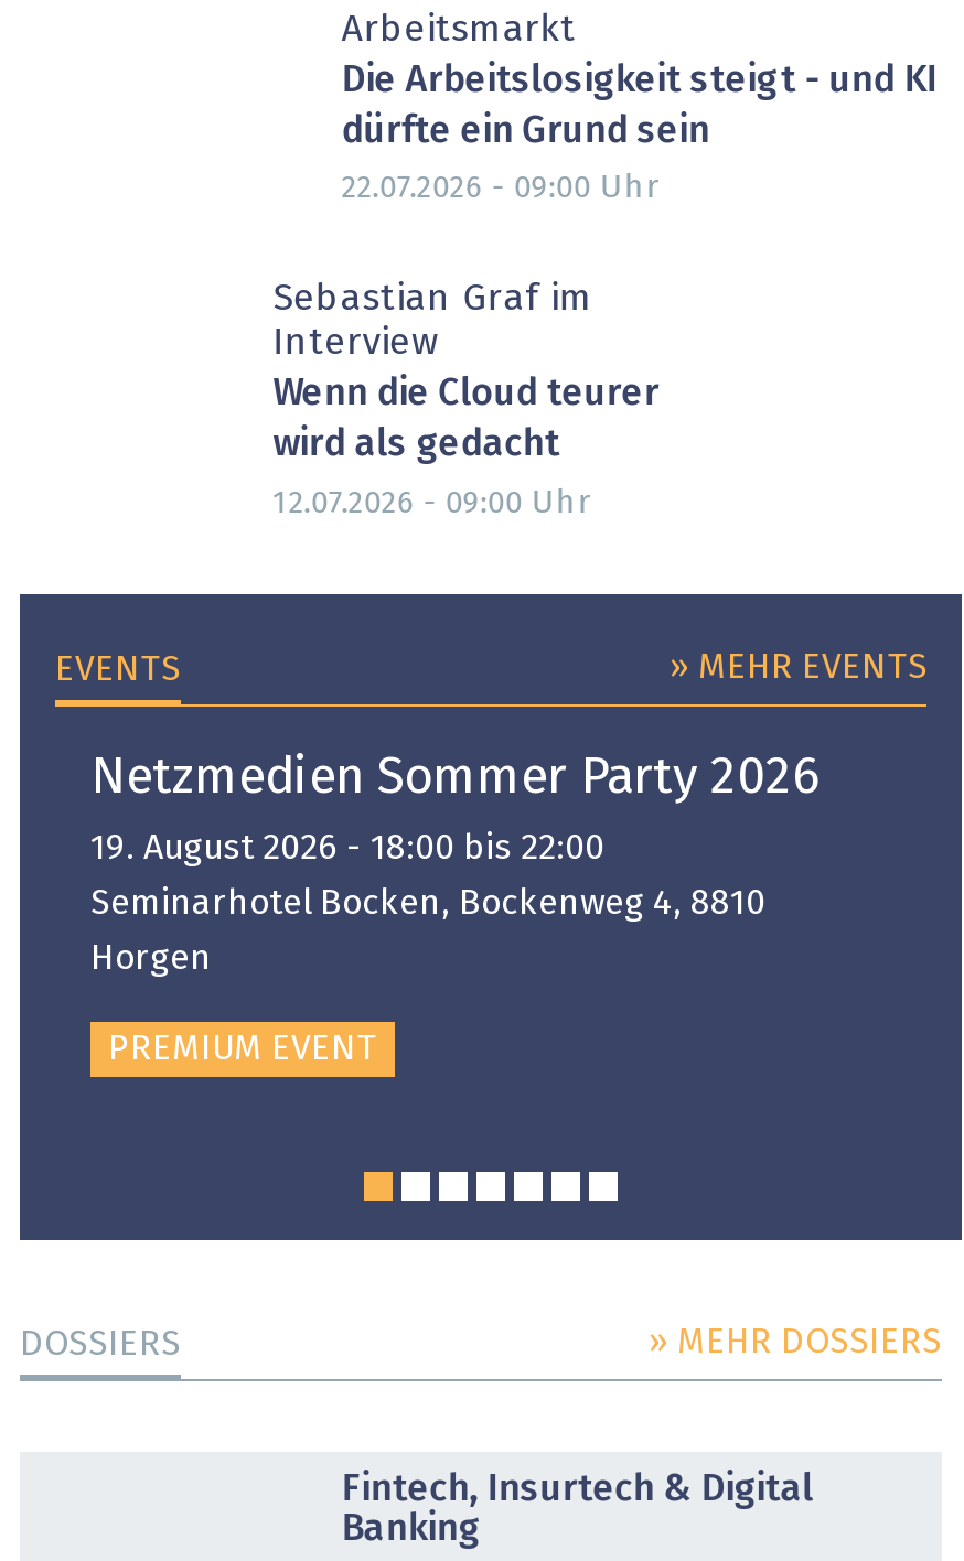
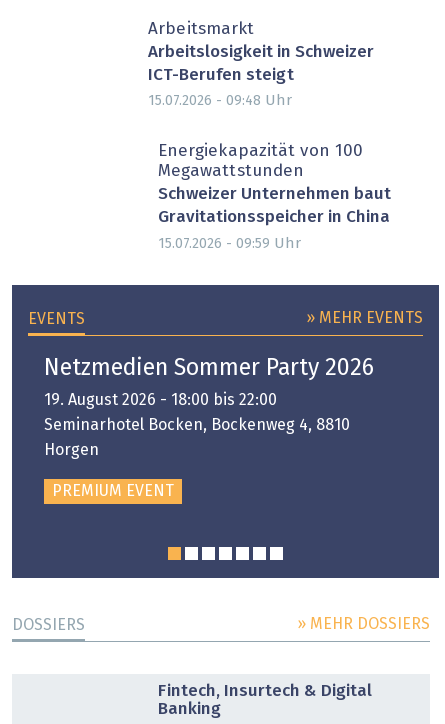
- Die Arbeitslosigkeit steigt - und KI
- dürfte ein Grund sein
+ Arbeitslosigkeit in Schweizer
+ ICT-Berufen steigt

- 22.07.2026 - 09:00 Uhr
+ 15.07.2026 - 09:48 Uhr

- Sebastian Graf im
- Interview
- Wenn die Cloud teurer
- wird als gedacht
+ Energiekapazität von 100
+ Megawattstunden
+ Schweizer Unternehmen baut
+ Gravitationsspeicher in China

- 12.07.2026 - 09:00 Uhr
+ 15.07.2026 - 09:59 Uhr
